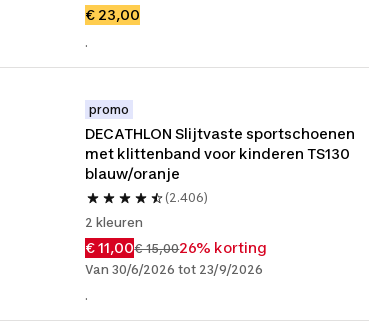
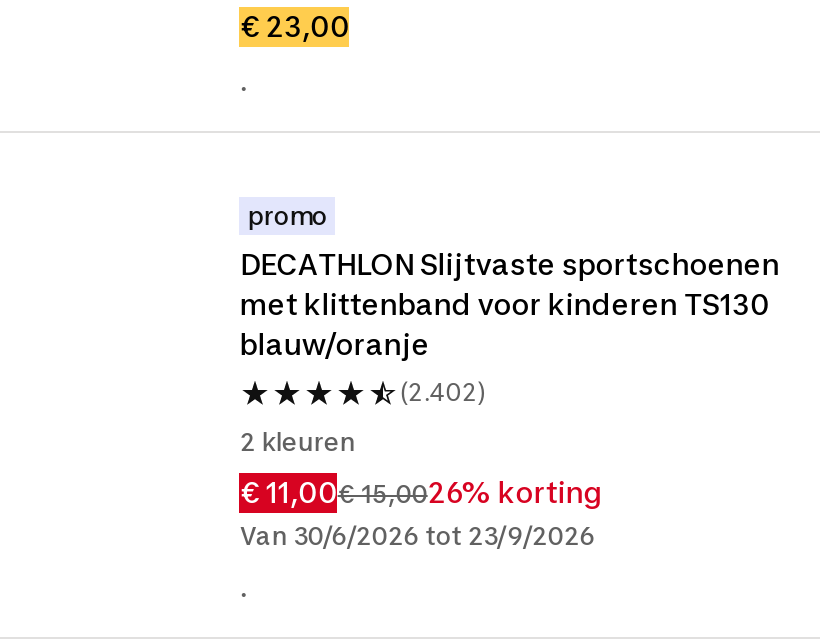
- (2.406)
+ (2.402)
